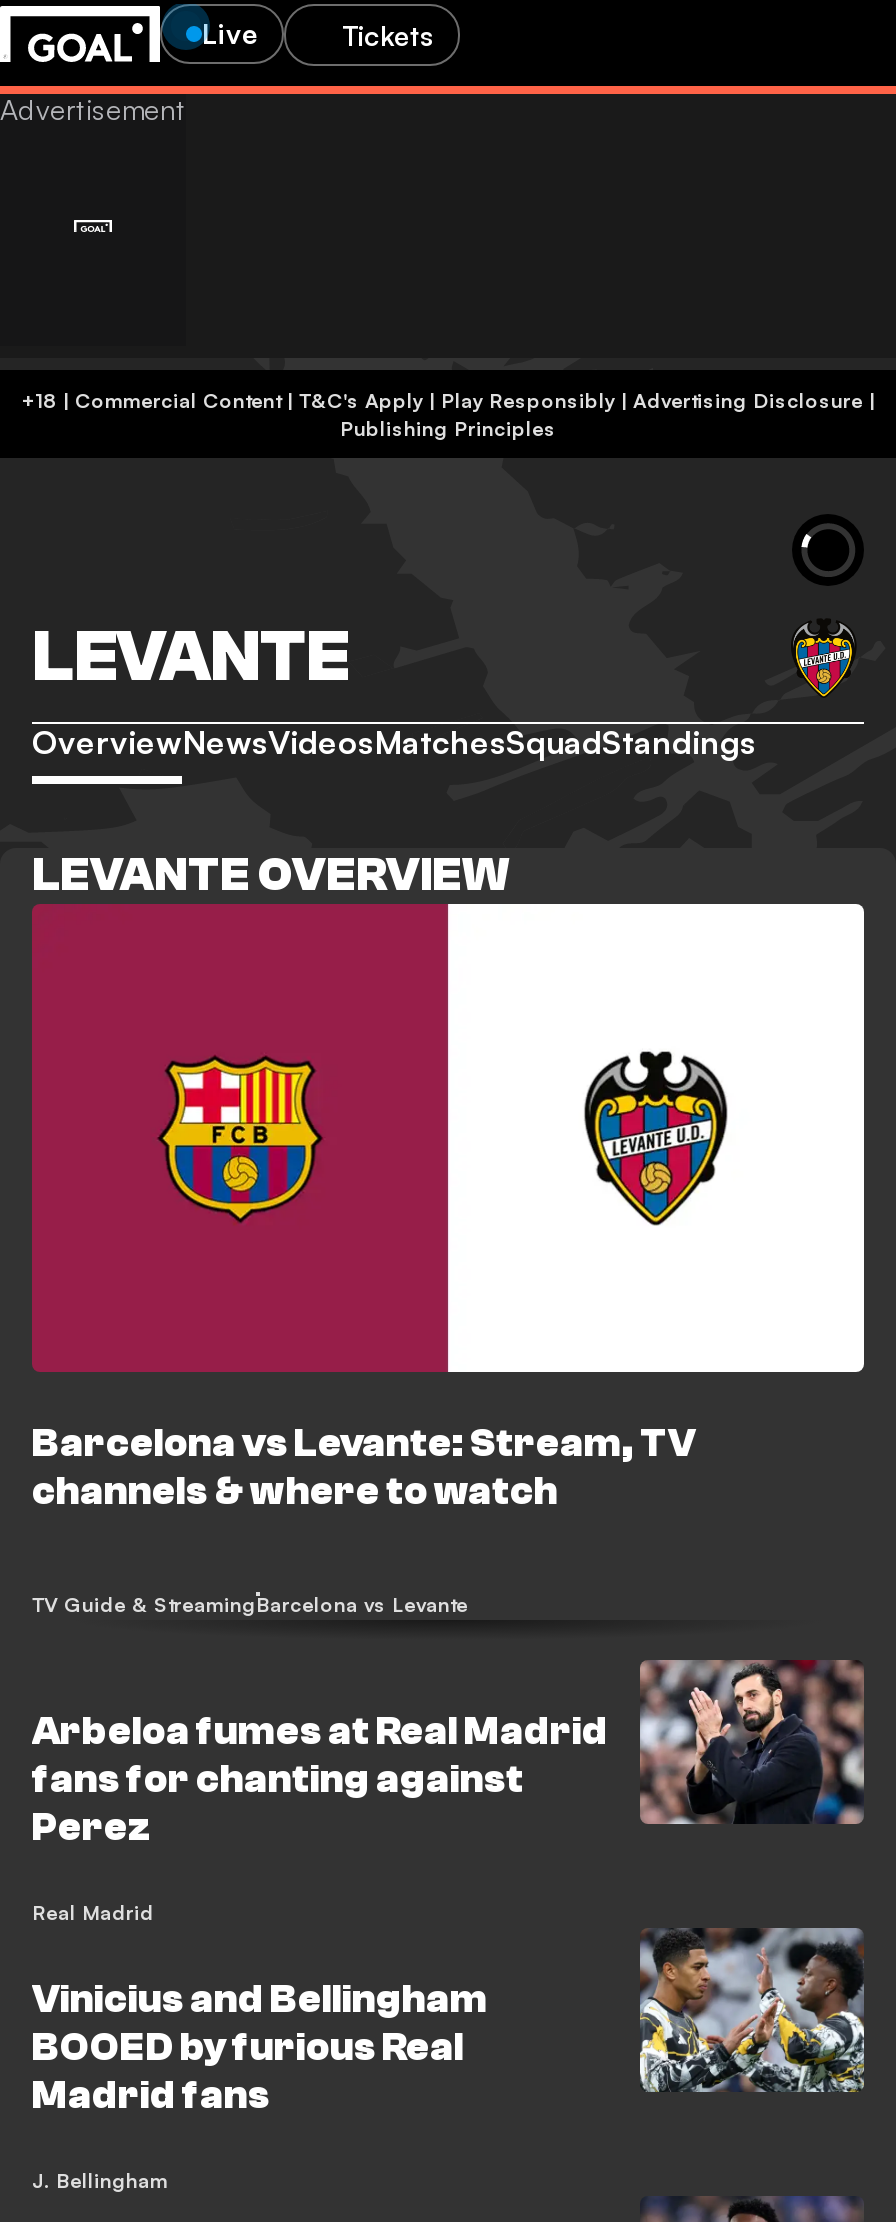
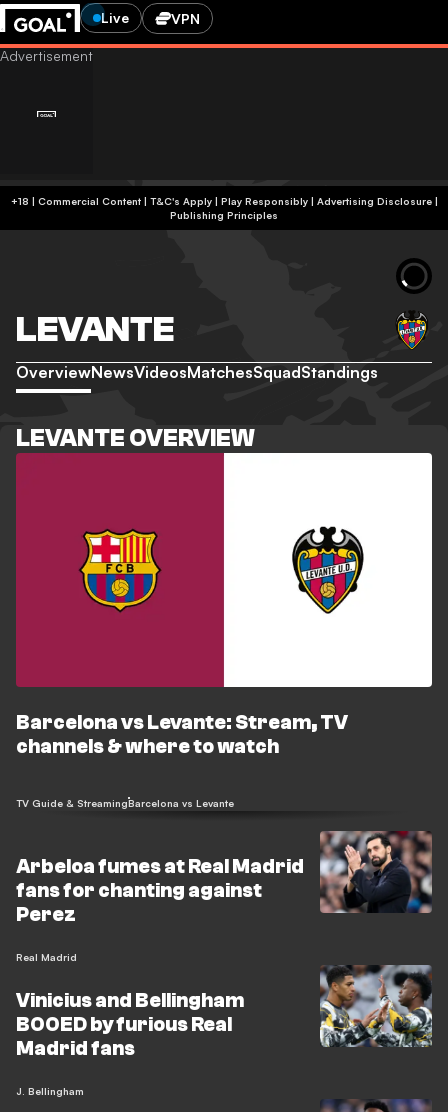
- Tickets
+ VPN
